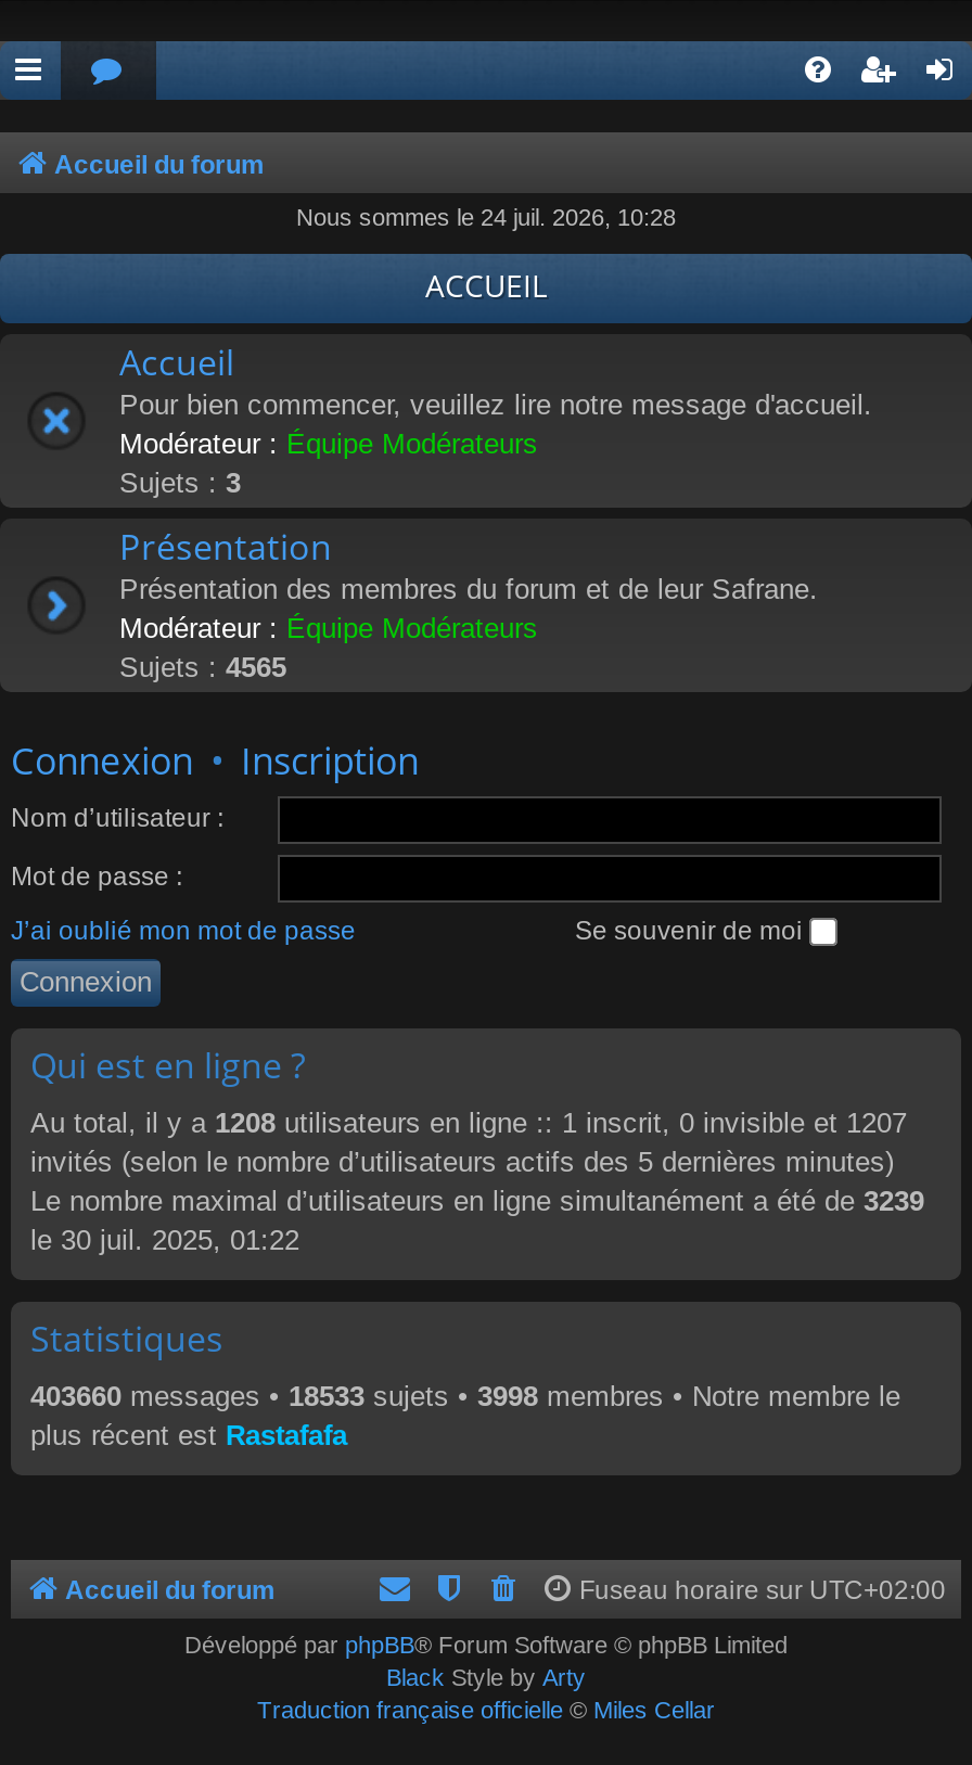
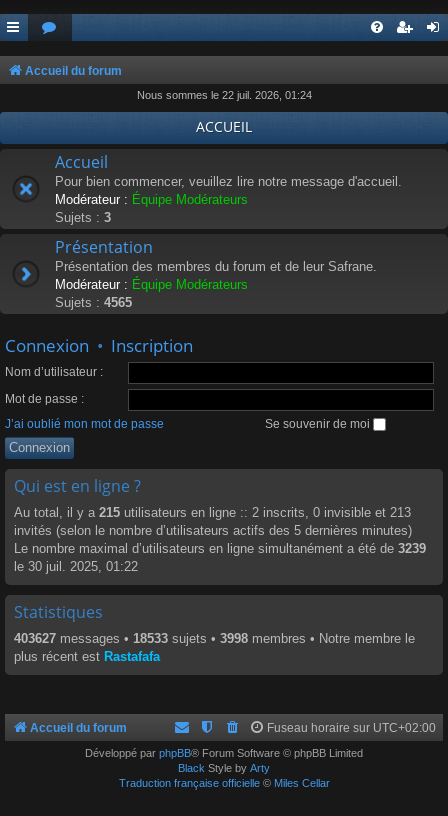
- Nous sommes le 24 juil. 2026, 10:28
+ Nous sommes le 22 juil. 2026, 01:24

- Au total, il y a 1208 utilisateurs en ligne :: 1 inscrit, 0 invisible et 1207
+ Au total, il y a 215 utilisateurs en ligne :: 2 inscrits, 0 invisible et 213

- 403660 messages • 18533 sujets • 3998 membres • Notre membre le
+ 403627 messages • 18533 sujets • 3998 membres • Notre membre le
